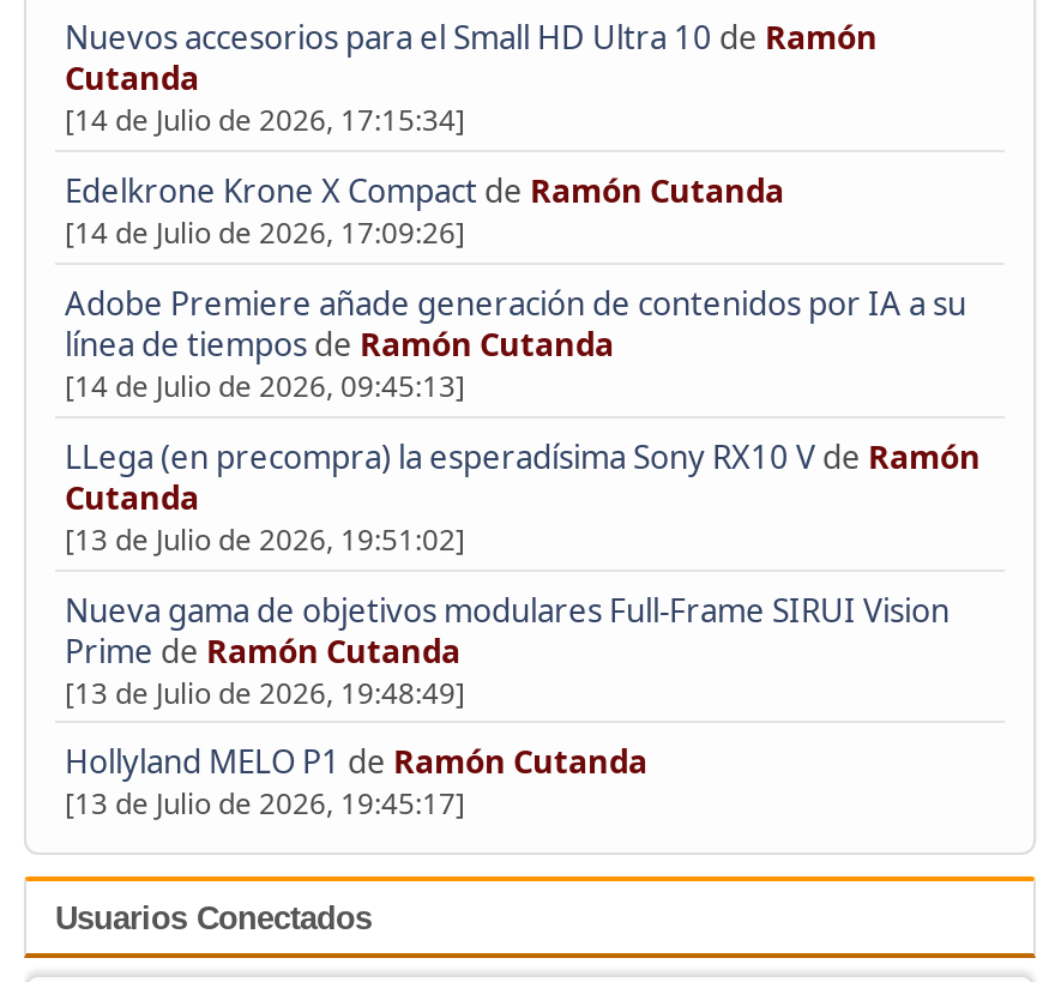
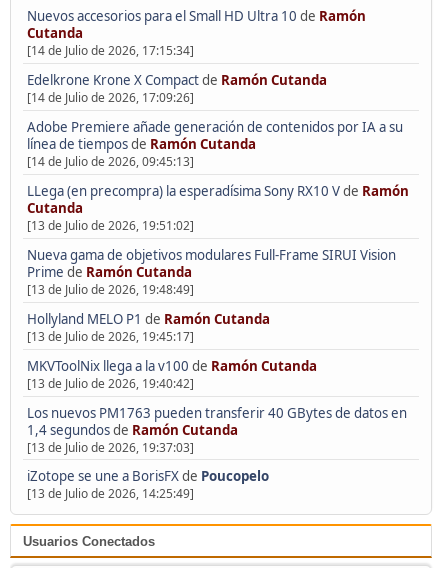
+ MKVToolNix llega a la v100 de Ramón Cutanda
+ [13 de Julio de 2026, 19:40:42]
+ Los nuevos PM1763 pueden transferir 40 GBytes de datos en
+ 1,4 segundos de Ramón Cutanda
+ [13 de Julio de 2026, 19:37:03]
+ iZotope se une a BorisFX de Poucopelo
+ [13 de Julio de 2026, 14:25:49]
